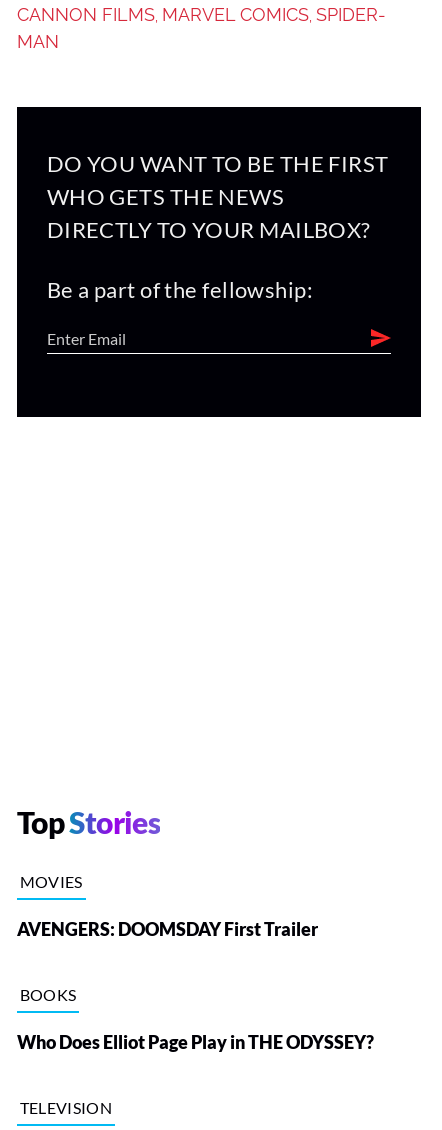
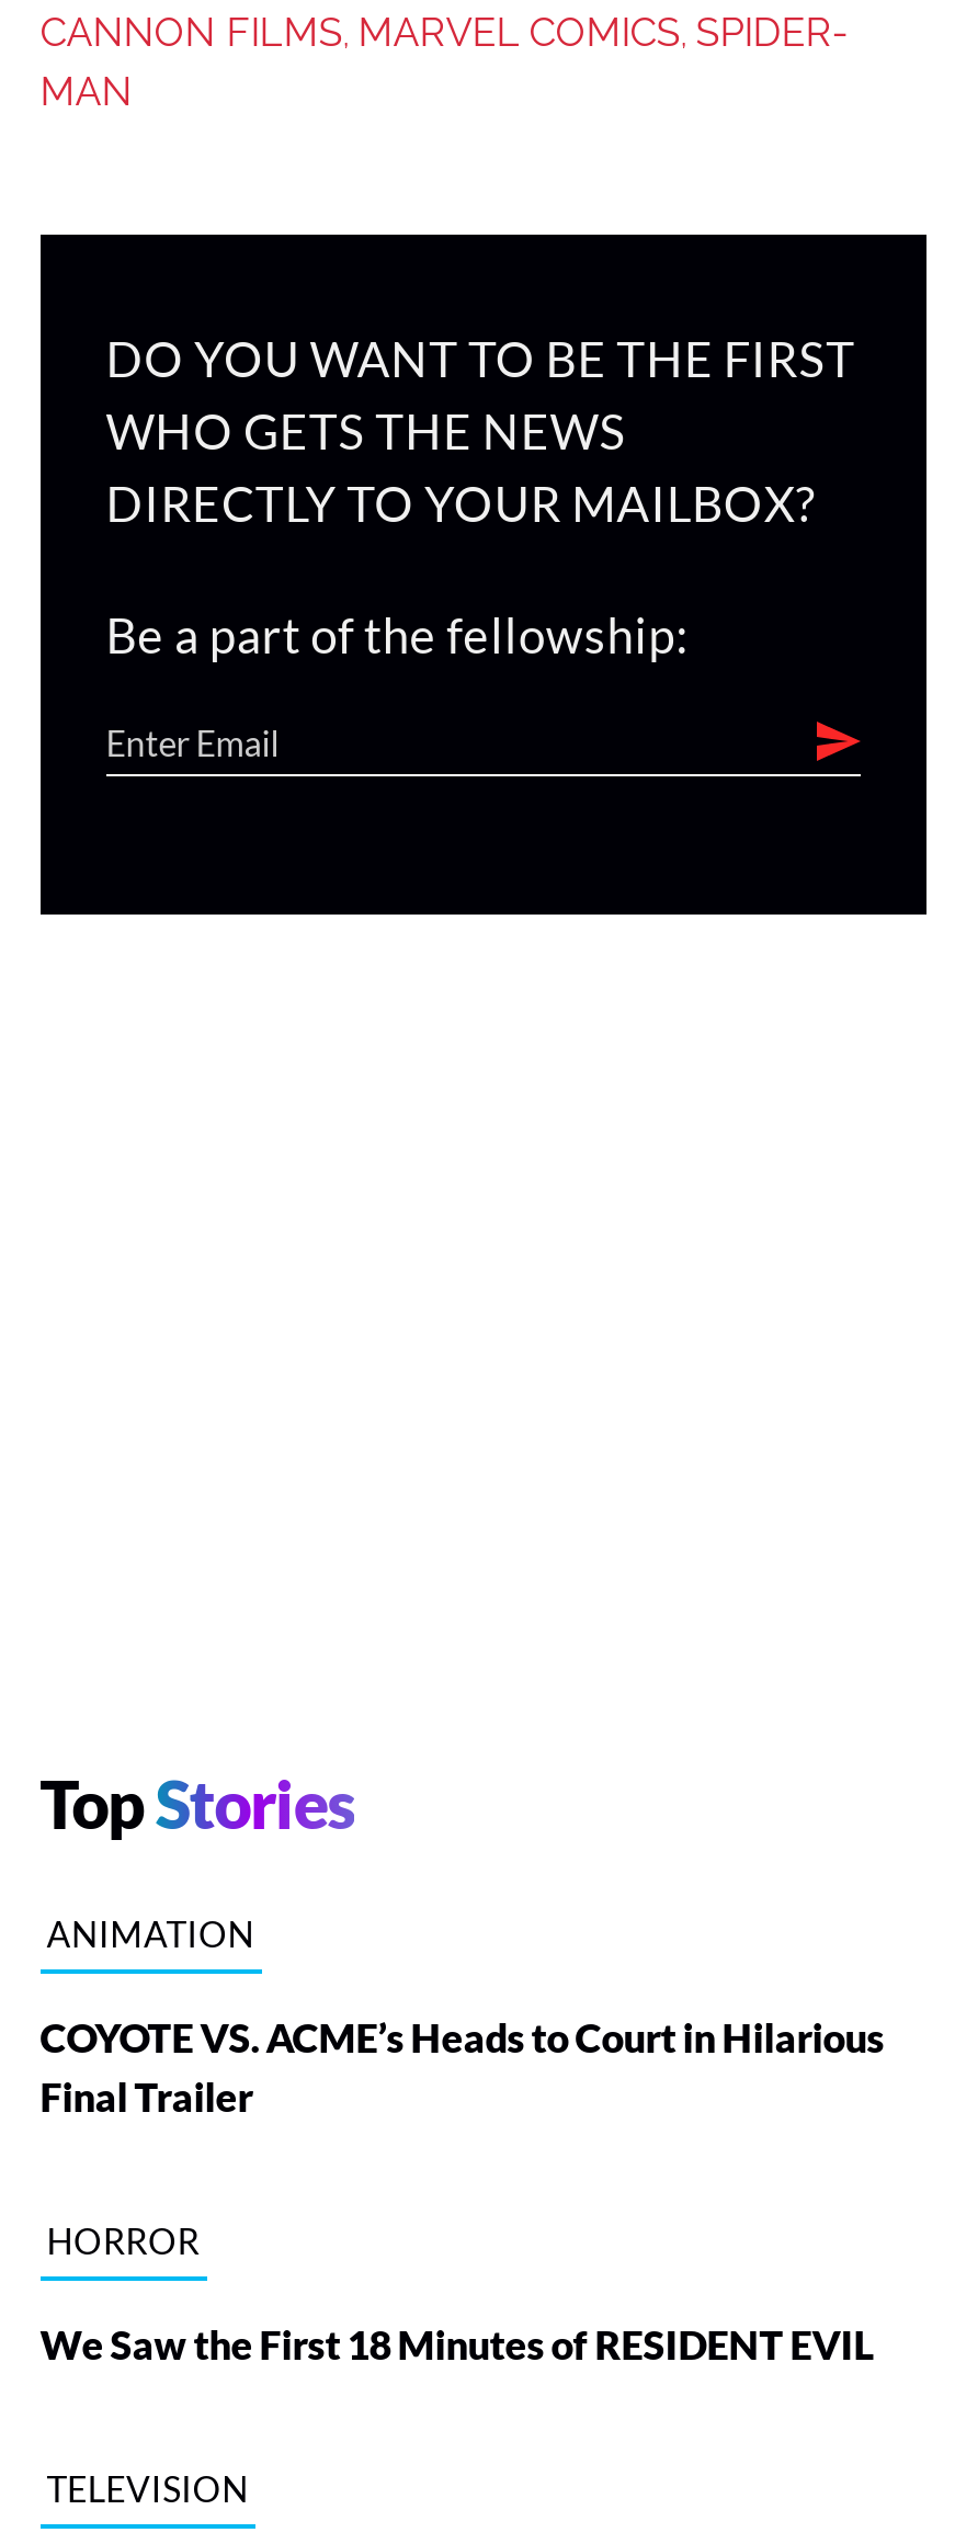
- MOVIES
+ ANIMATION

- AVENGERS: DOOMSDAY First Trailer
+ COYOTE VS. ACME’s Heads to Court in Hilarious
+ Final Trailer

- BOOKS
+ HORROR

- Who Does Elliot Page Play in THE ODYSSEY?
+ We Saw the First 18 Minutes of RESIDENT EVIL
